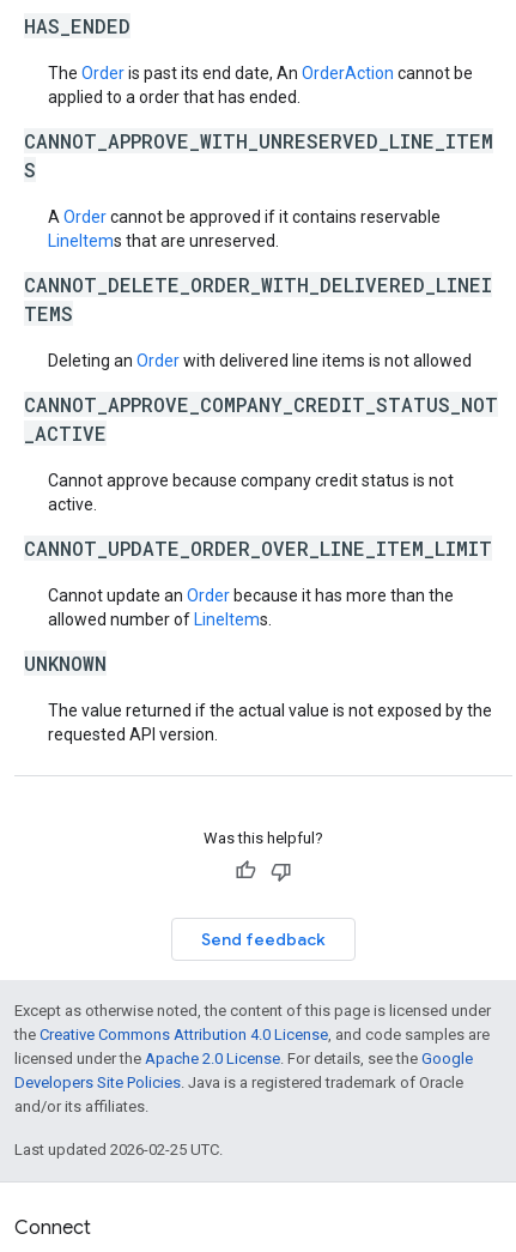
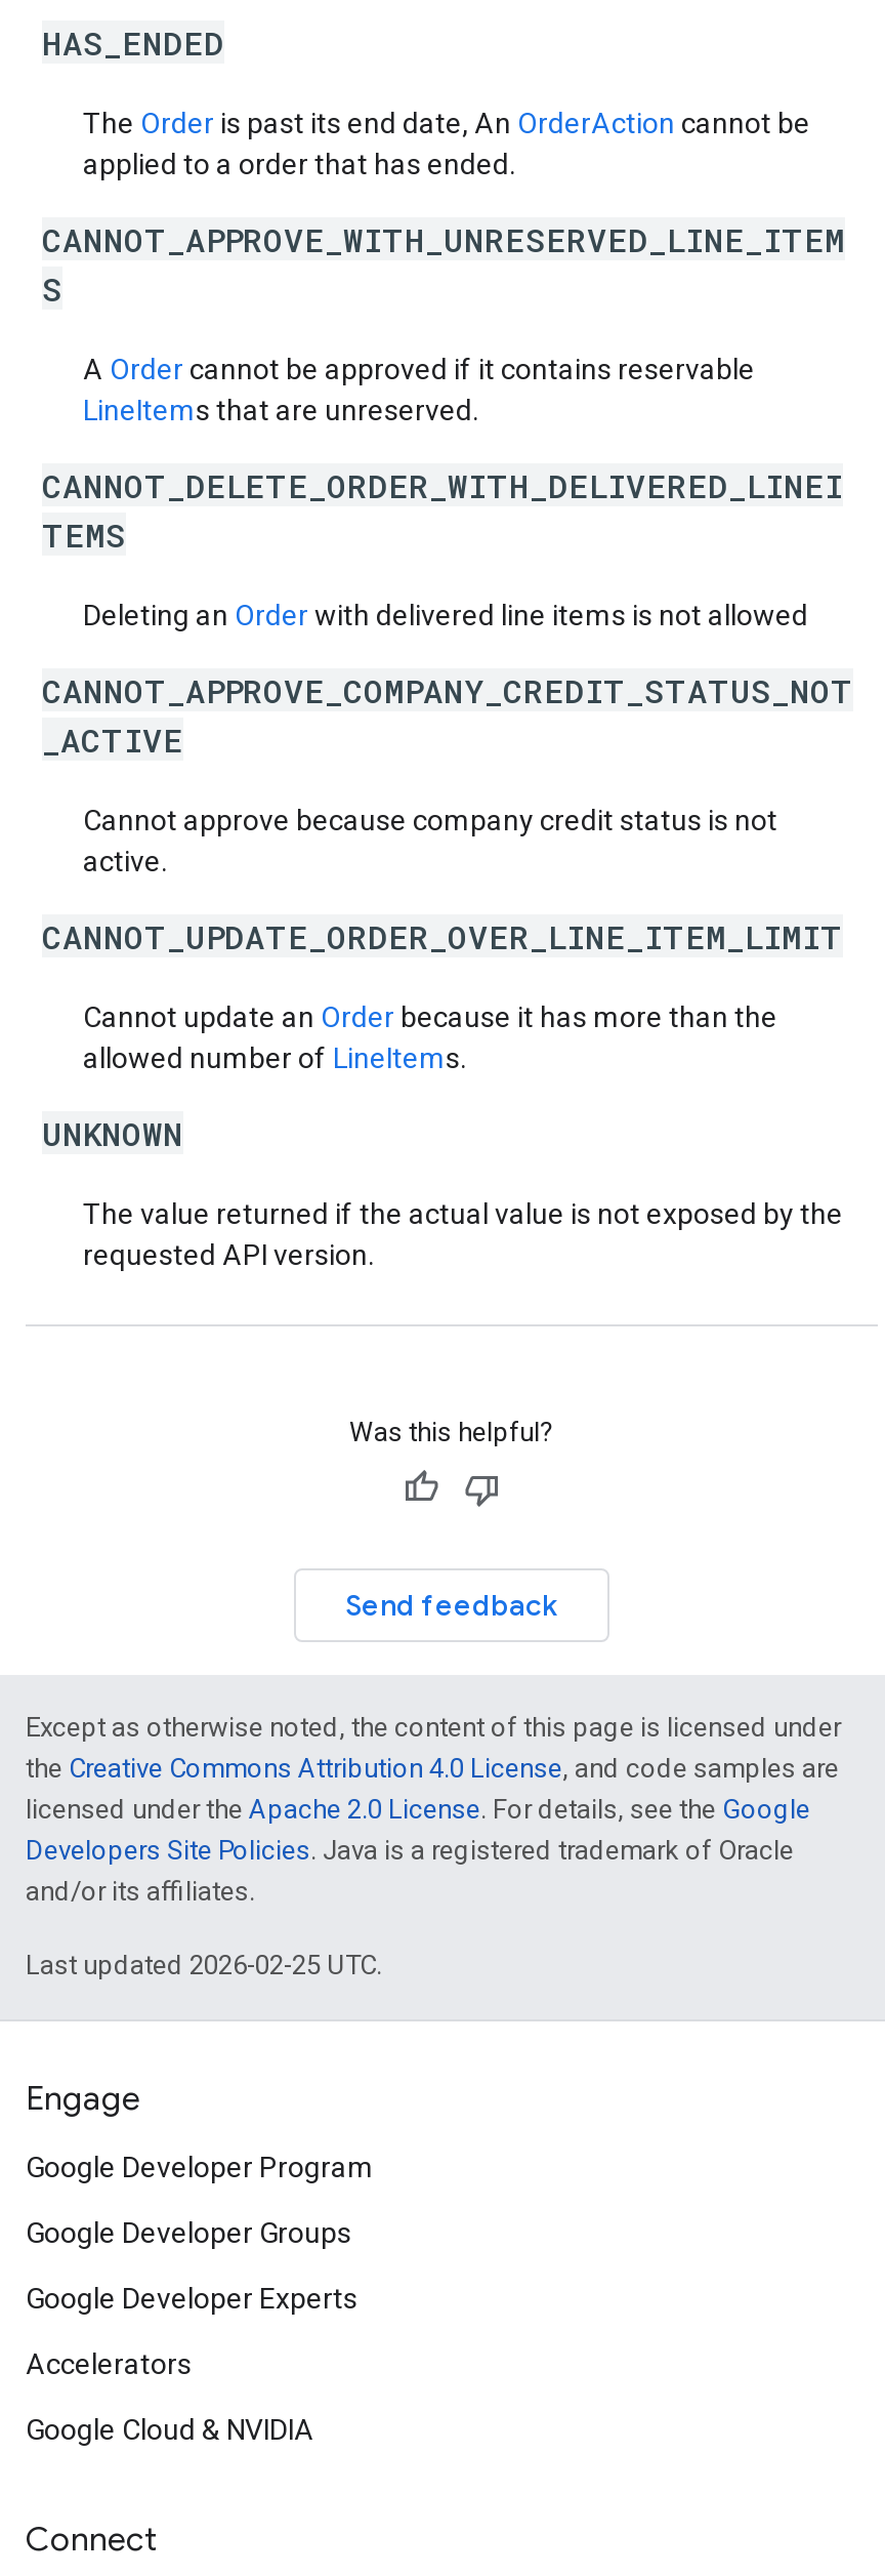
+ Engage
+ Google Developer Program
+ Google Developer Groups
+ Google Developer Experts
+ Accelerators
+ Google Cloud & NVIDIA
